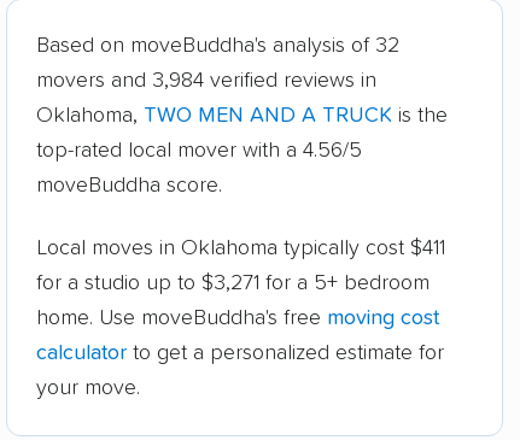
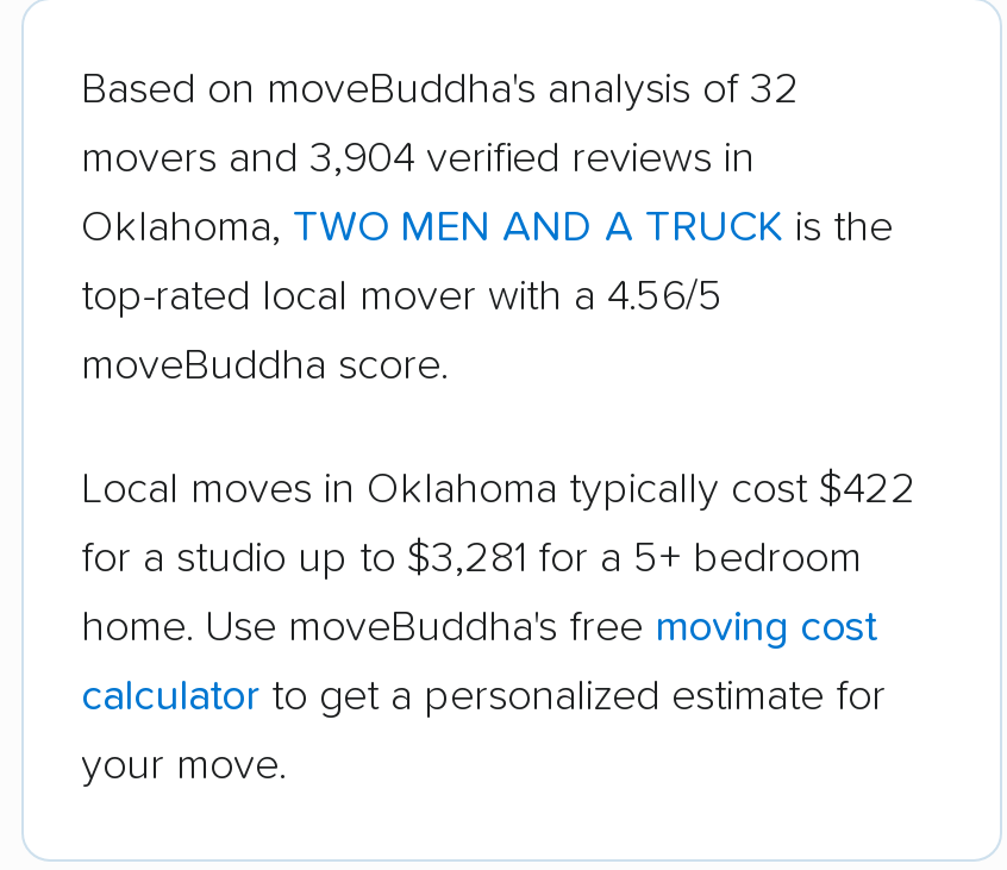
- movers and 3,984 verified reviews in
+ movers and 3,904 verified reviews in

- Local moves in Oklahoma typically cost $411
+ Local moves in Oklahoma typically cost $422

- for a studio up to $3,271 for a 5+ bedroom
+ for a studio up to $3,281 for a 5+ bedroom
